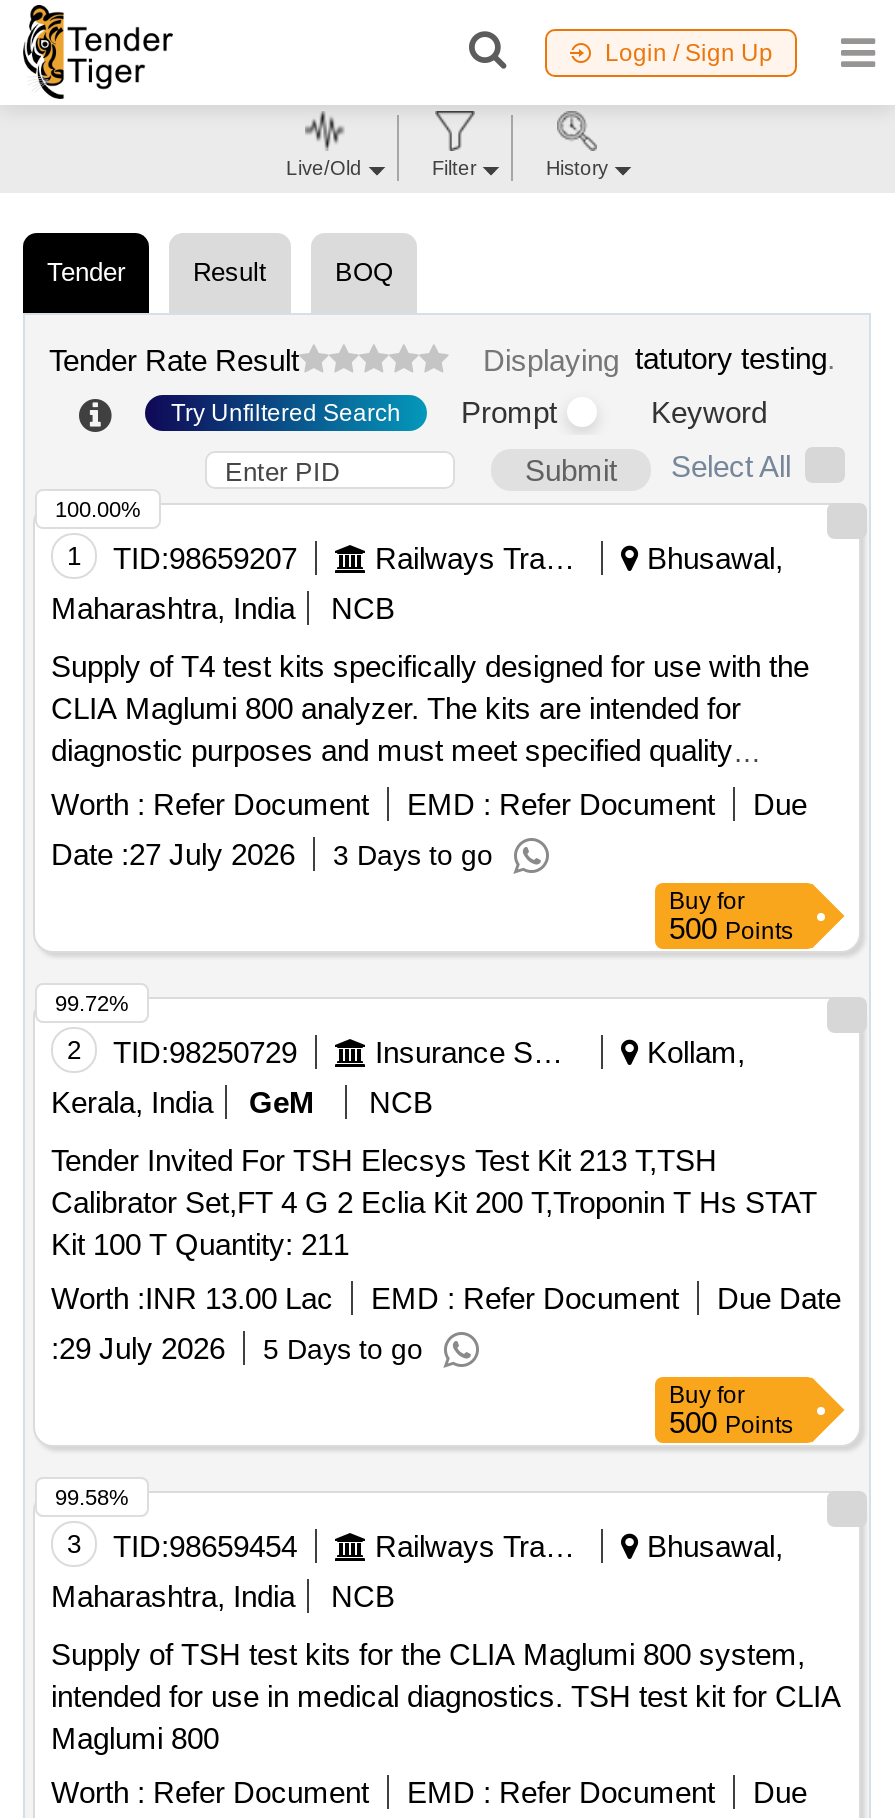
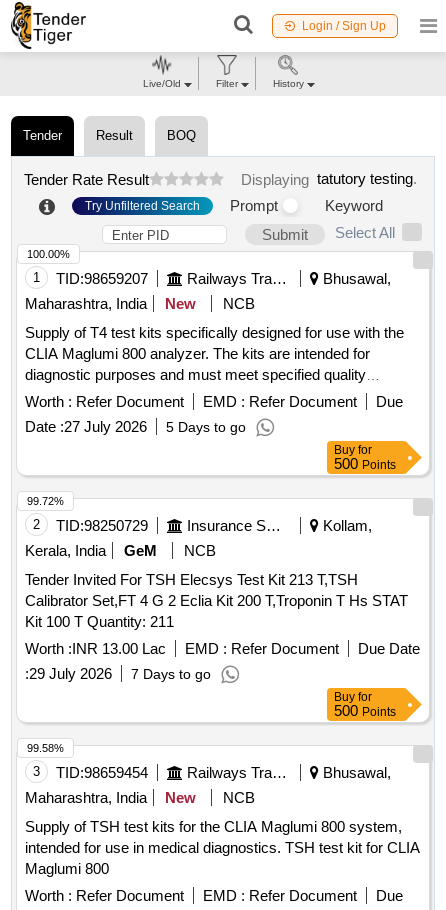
+ New

- Date : 27 July 2026 3 Days to go
+ Date : 27 July 2026 5 Days to go

- :29 July 2026 5 Days to go
+ :29 July 2026 7 Days to go

+ New
